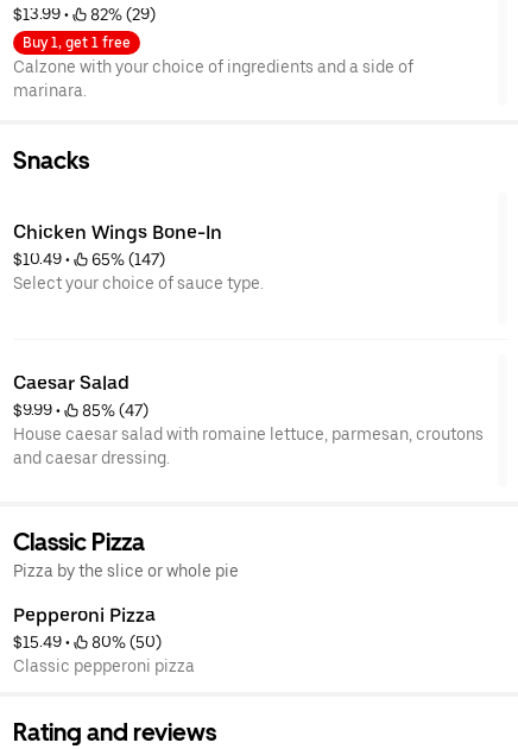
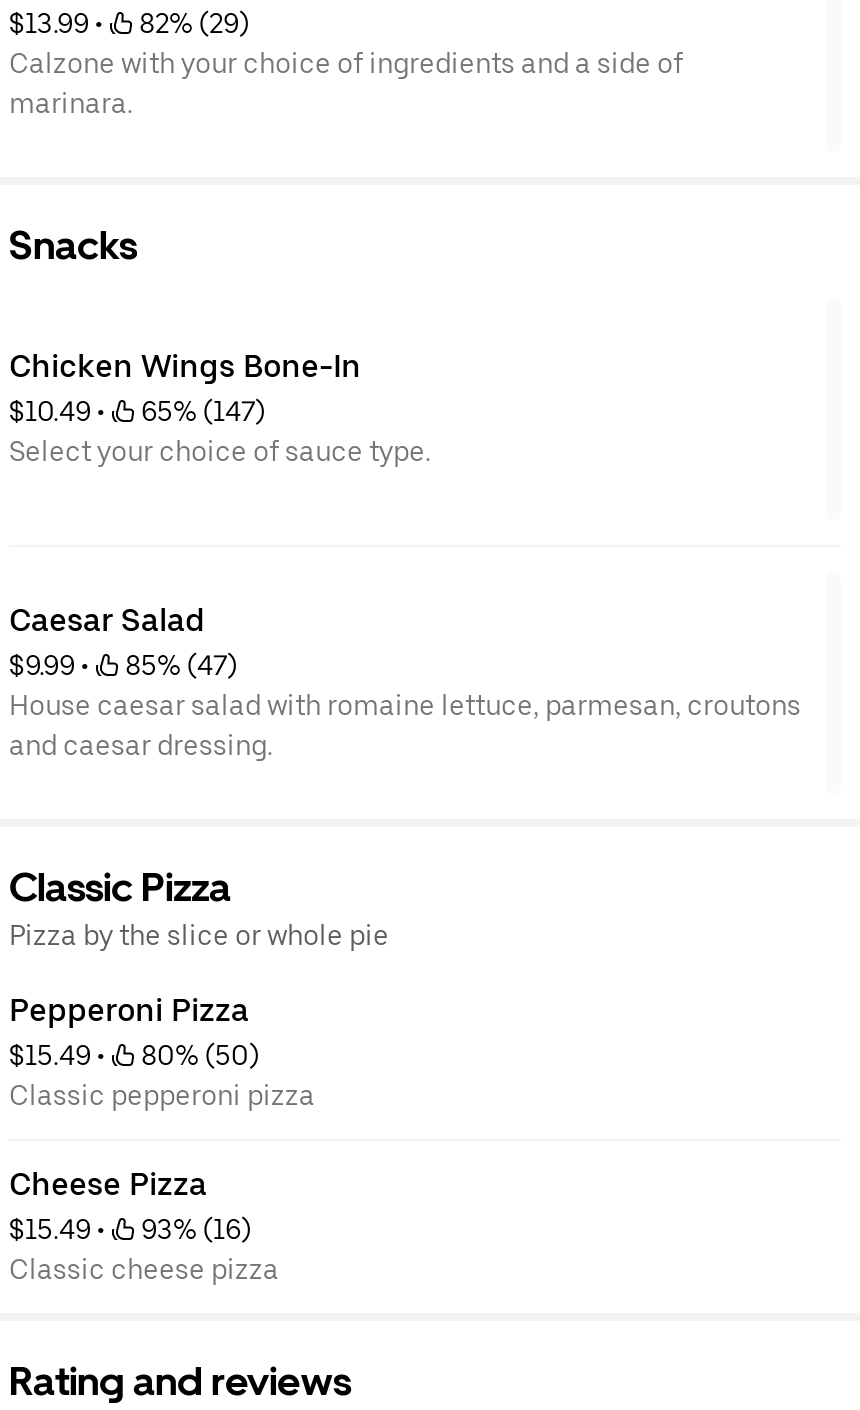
- Buy 1, get 1 free

moved up: Calzone with your choice of ingredients and a side of | marinara.

+ Cheese Pizza
+ $15.49 •
+ 93% (16)
+ Classic cheese pizza
